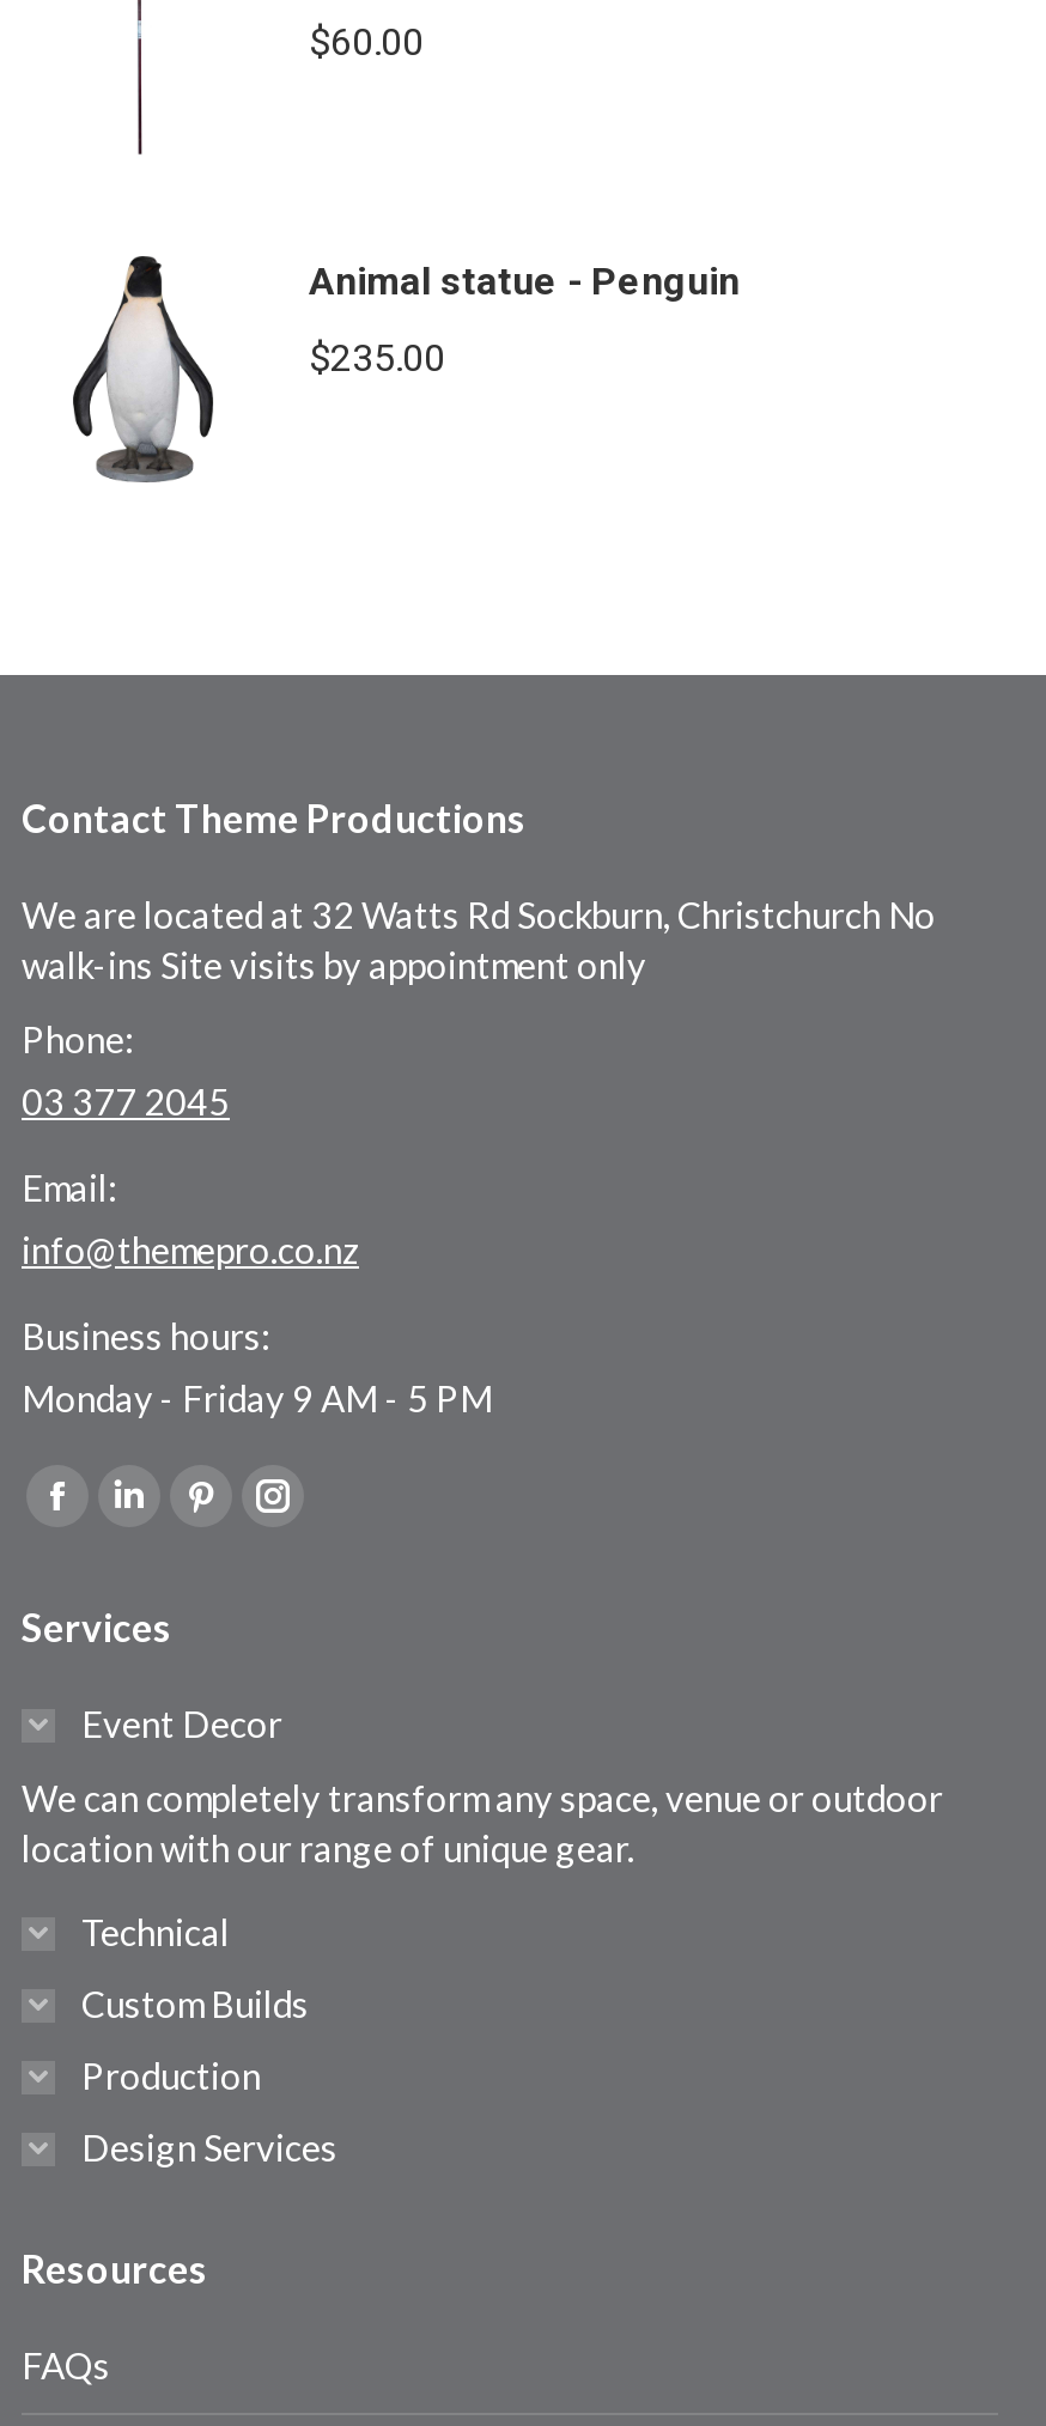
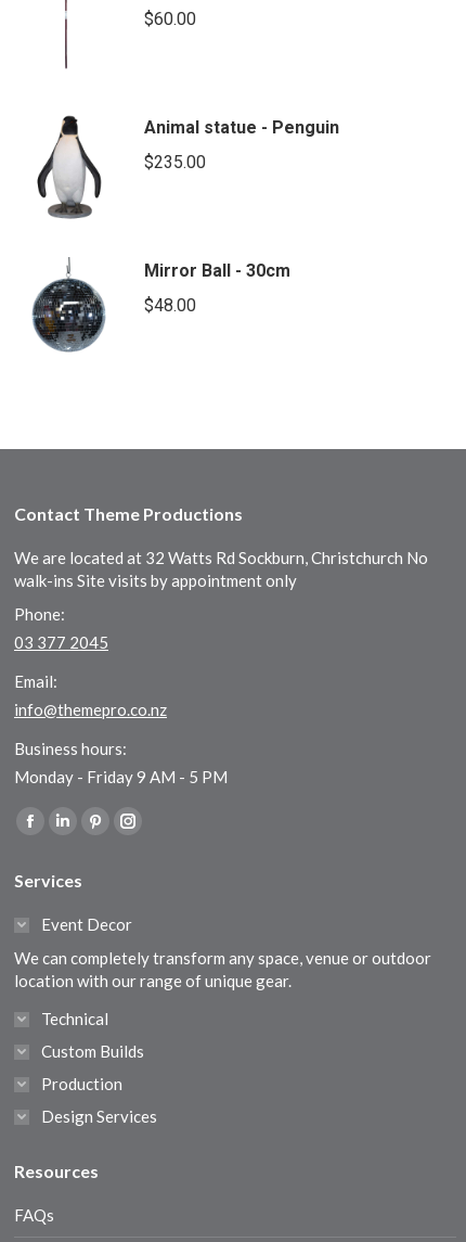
+ [image]
+ Mirror Ball - 30cm
+ $48.00
